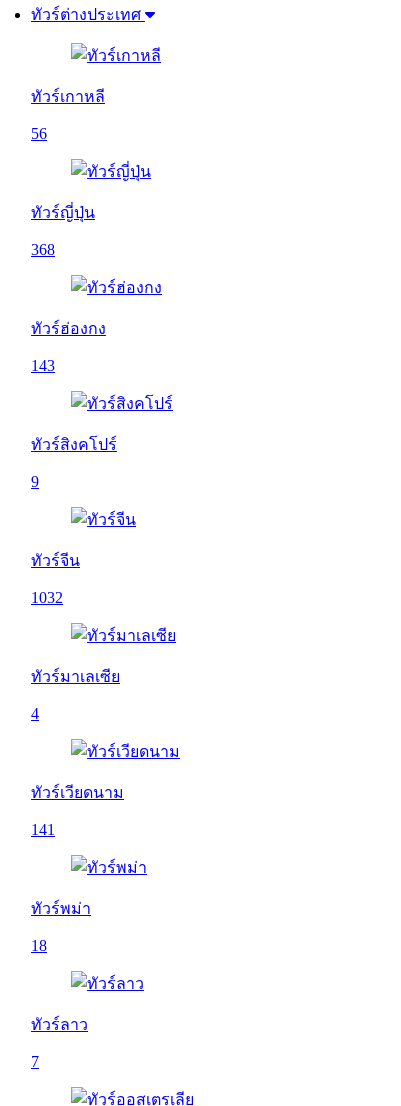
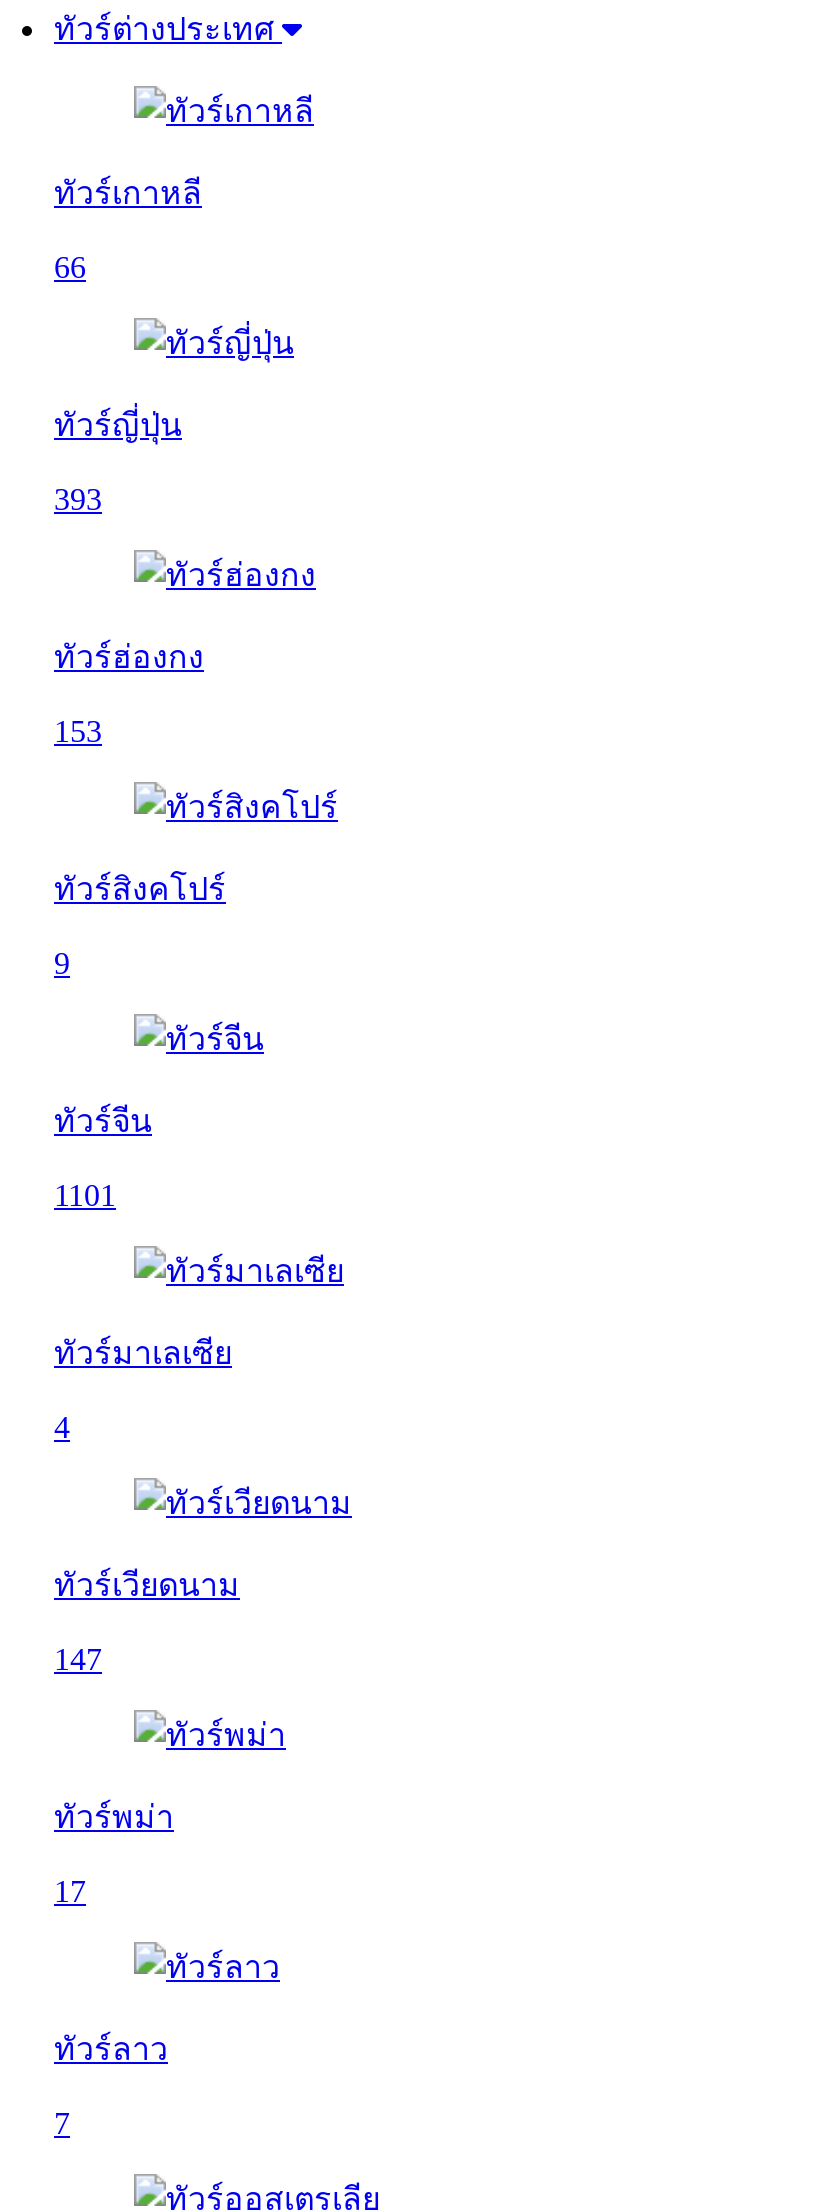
- 56
+ 66

- 368
+ 393

- 143
+ 153

- 1032
+ 1101

- 141
+ 147

- 18
+ 17
